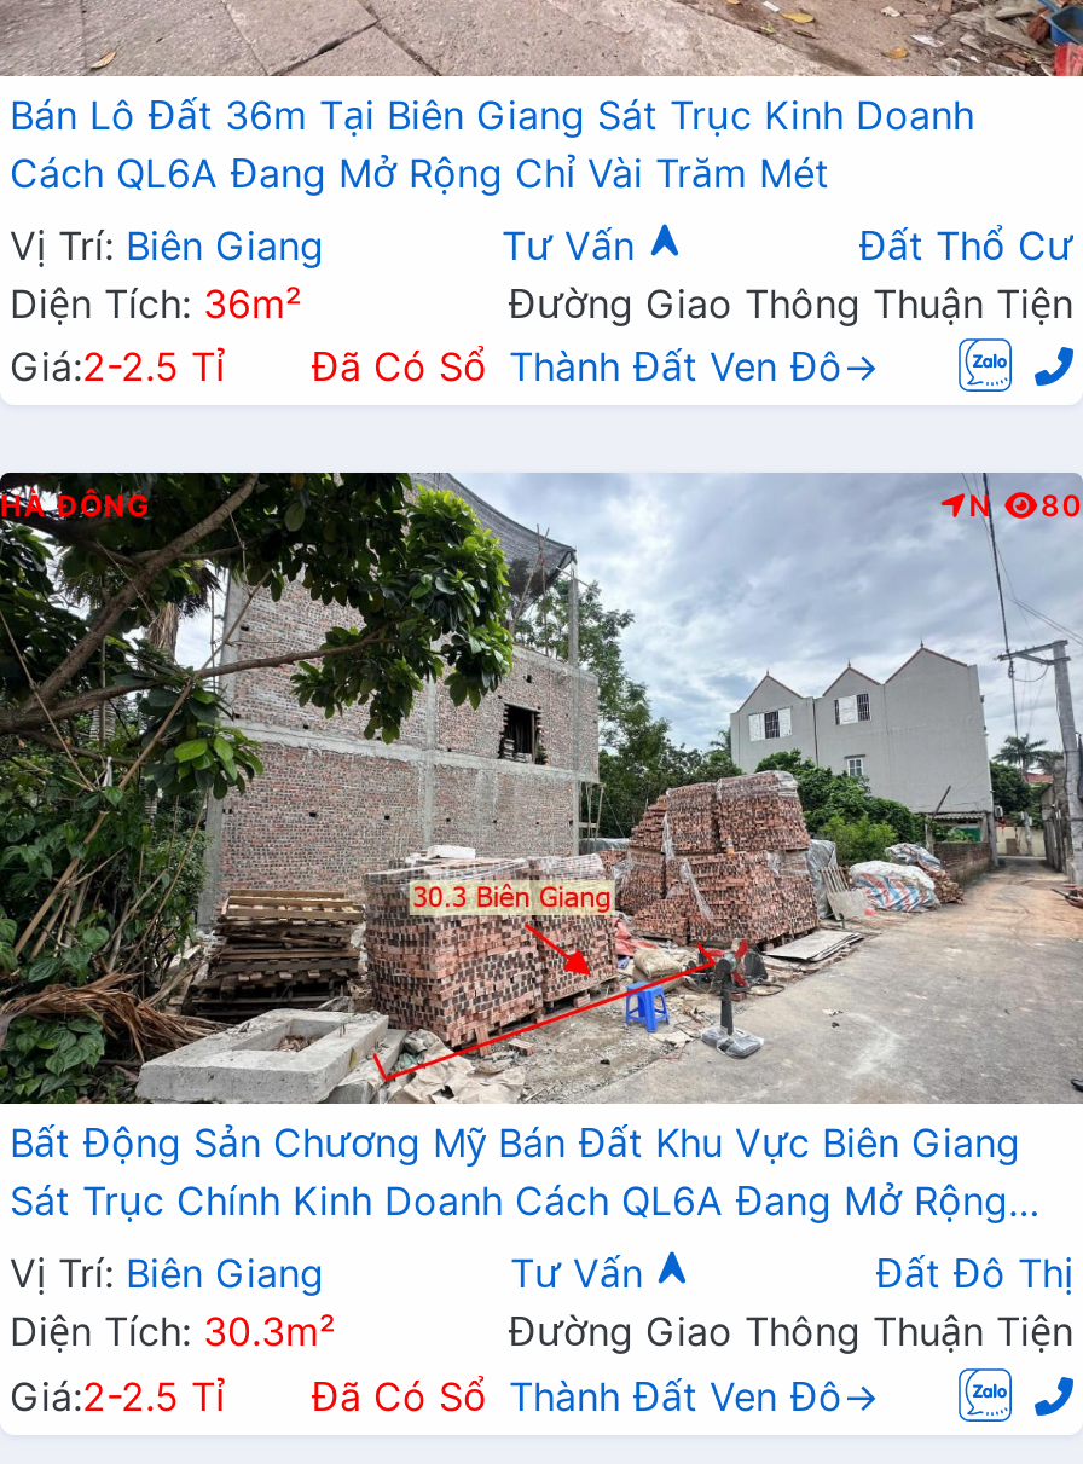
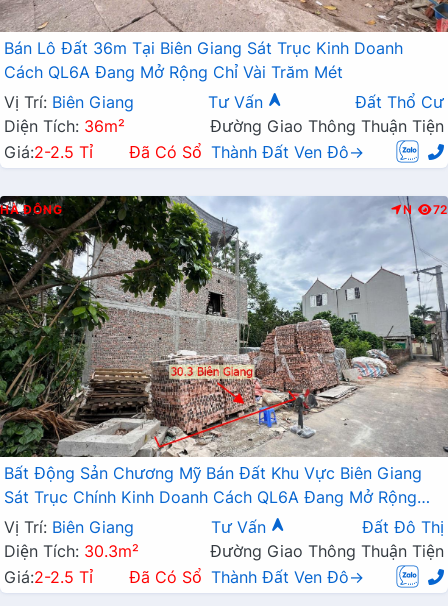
- N 80
+ N 72
